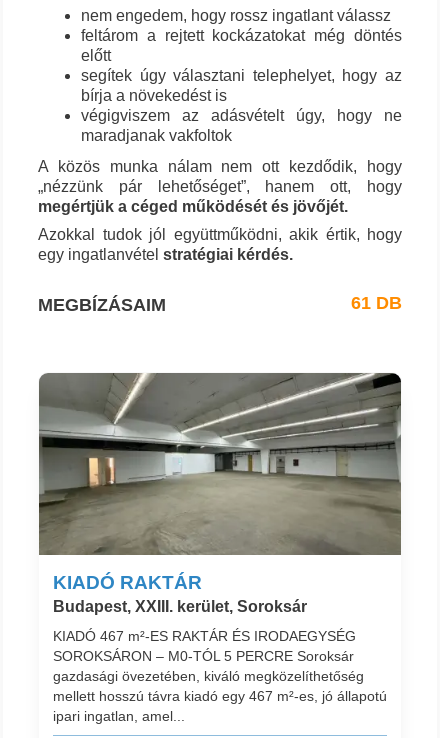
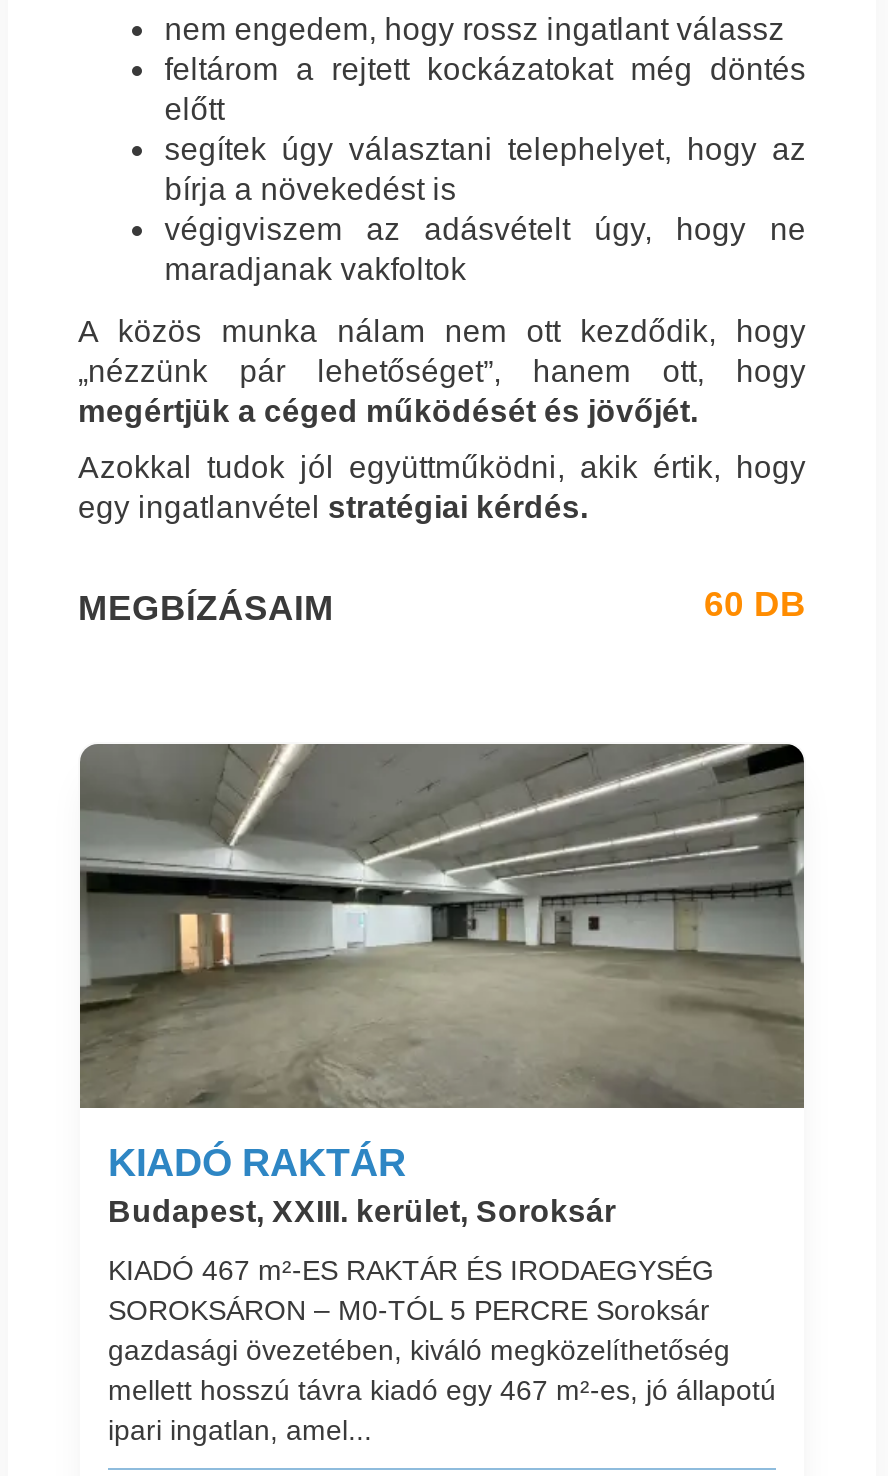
- 61 DB
+ 60 DB
